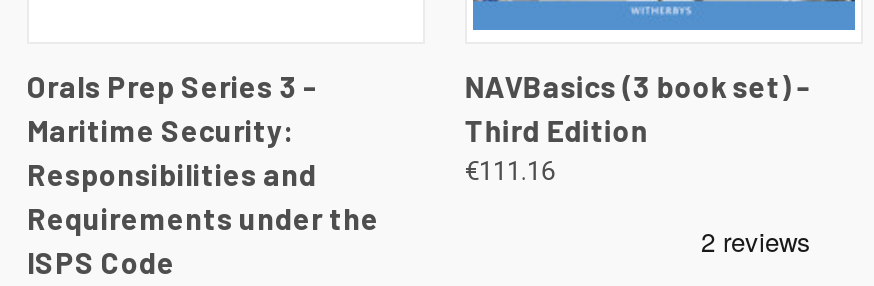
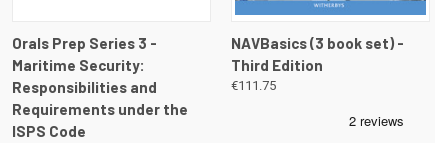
- €111.16
+ €111.75
